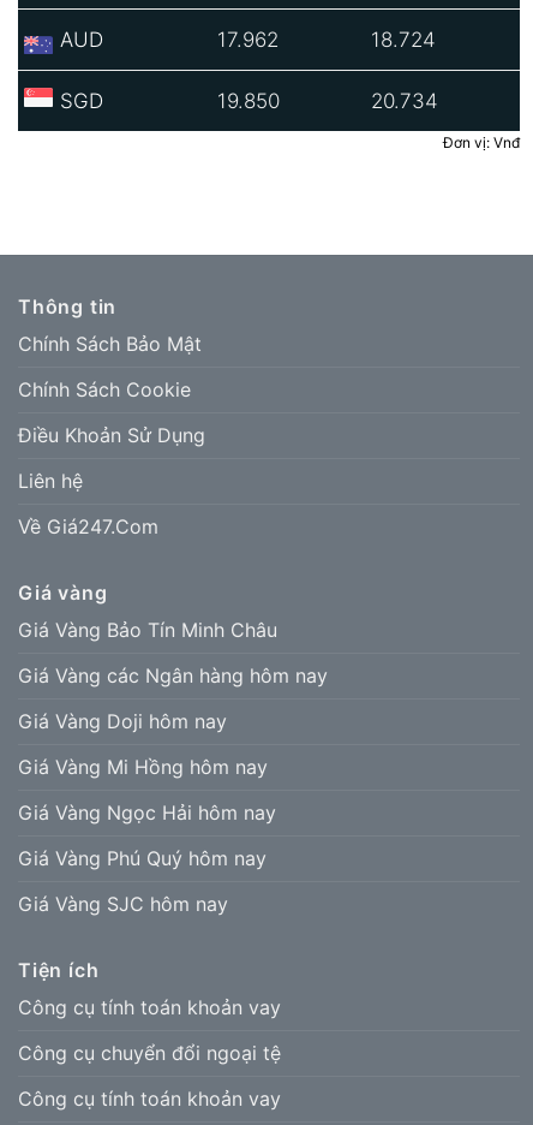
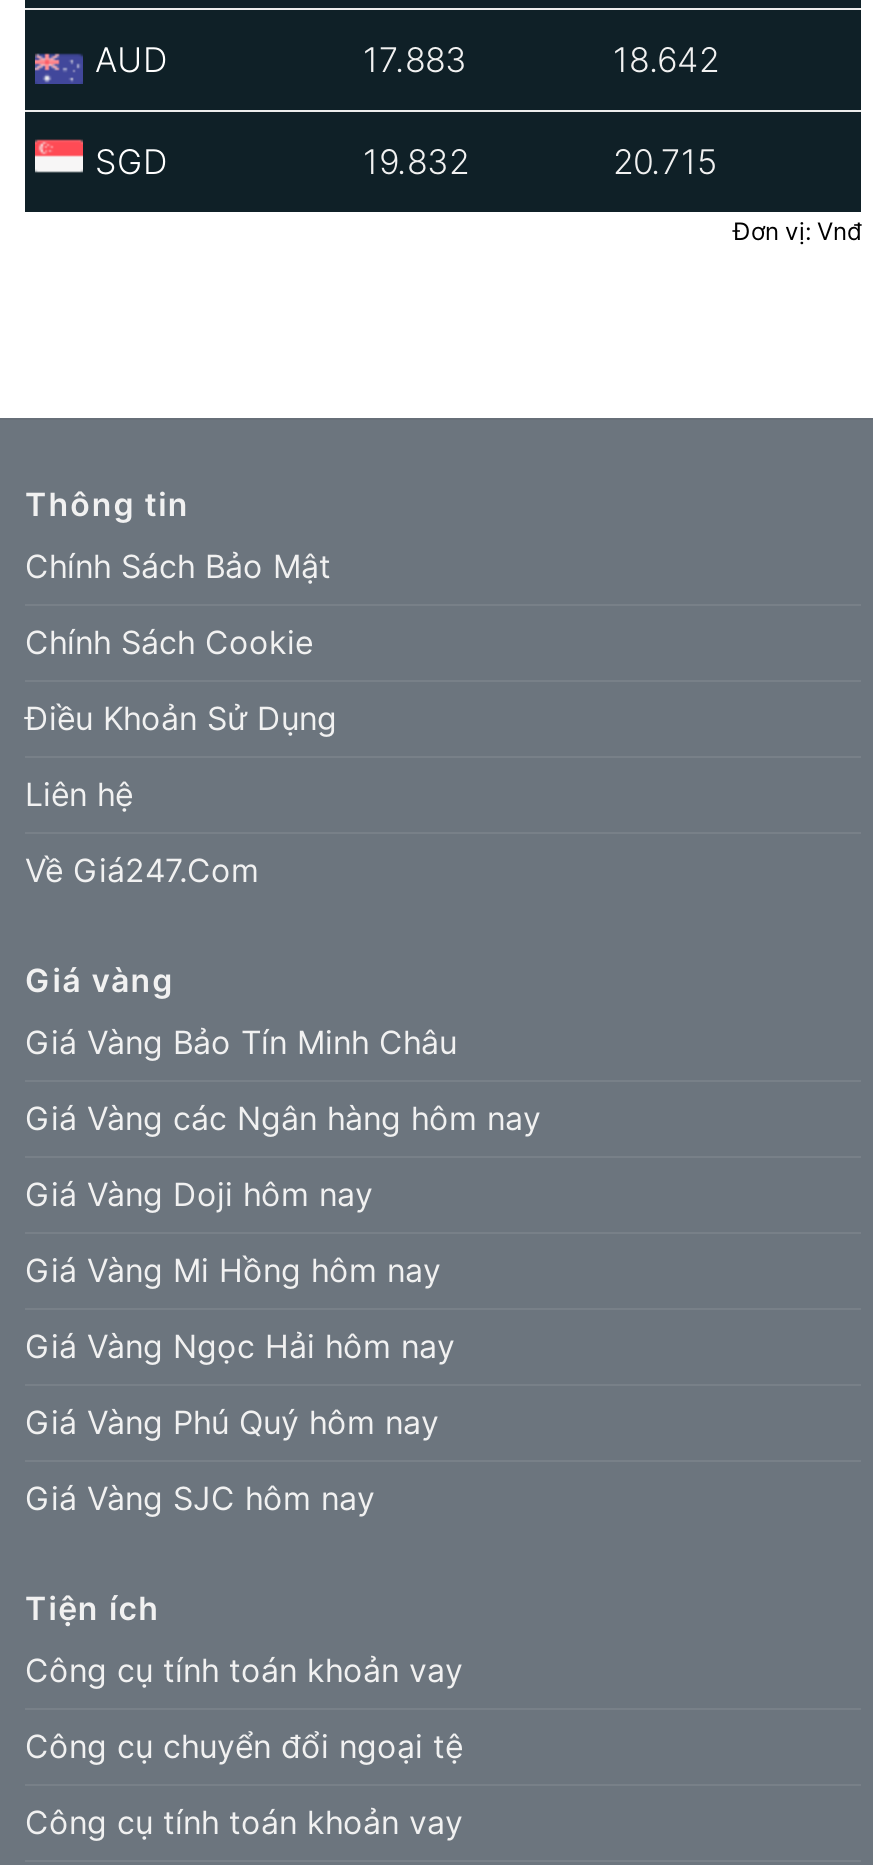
- 17.962
+ 17.883

- 18.724
+ 18.642

- 19.850
+ 19.832

- 20.734
+ 20.715
